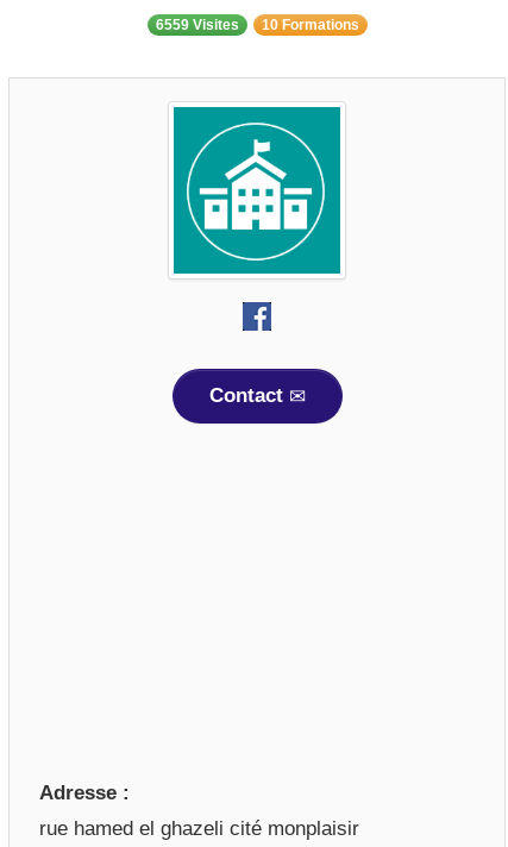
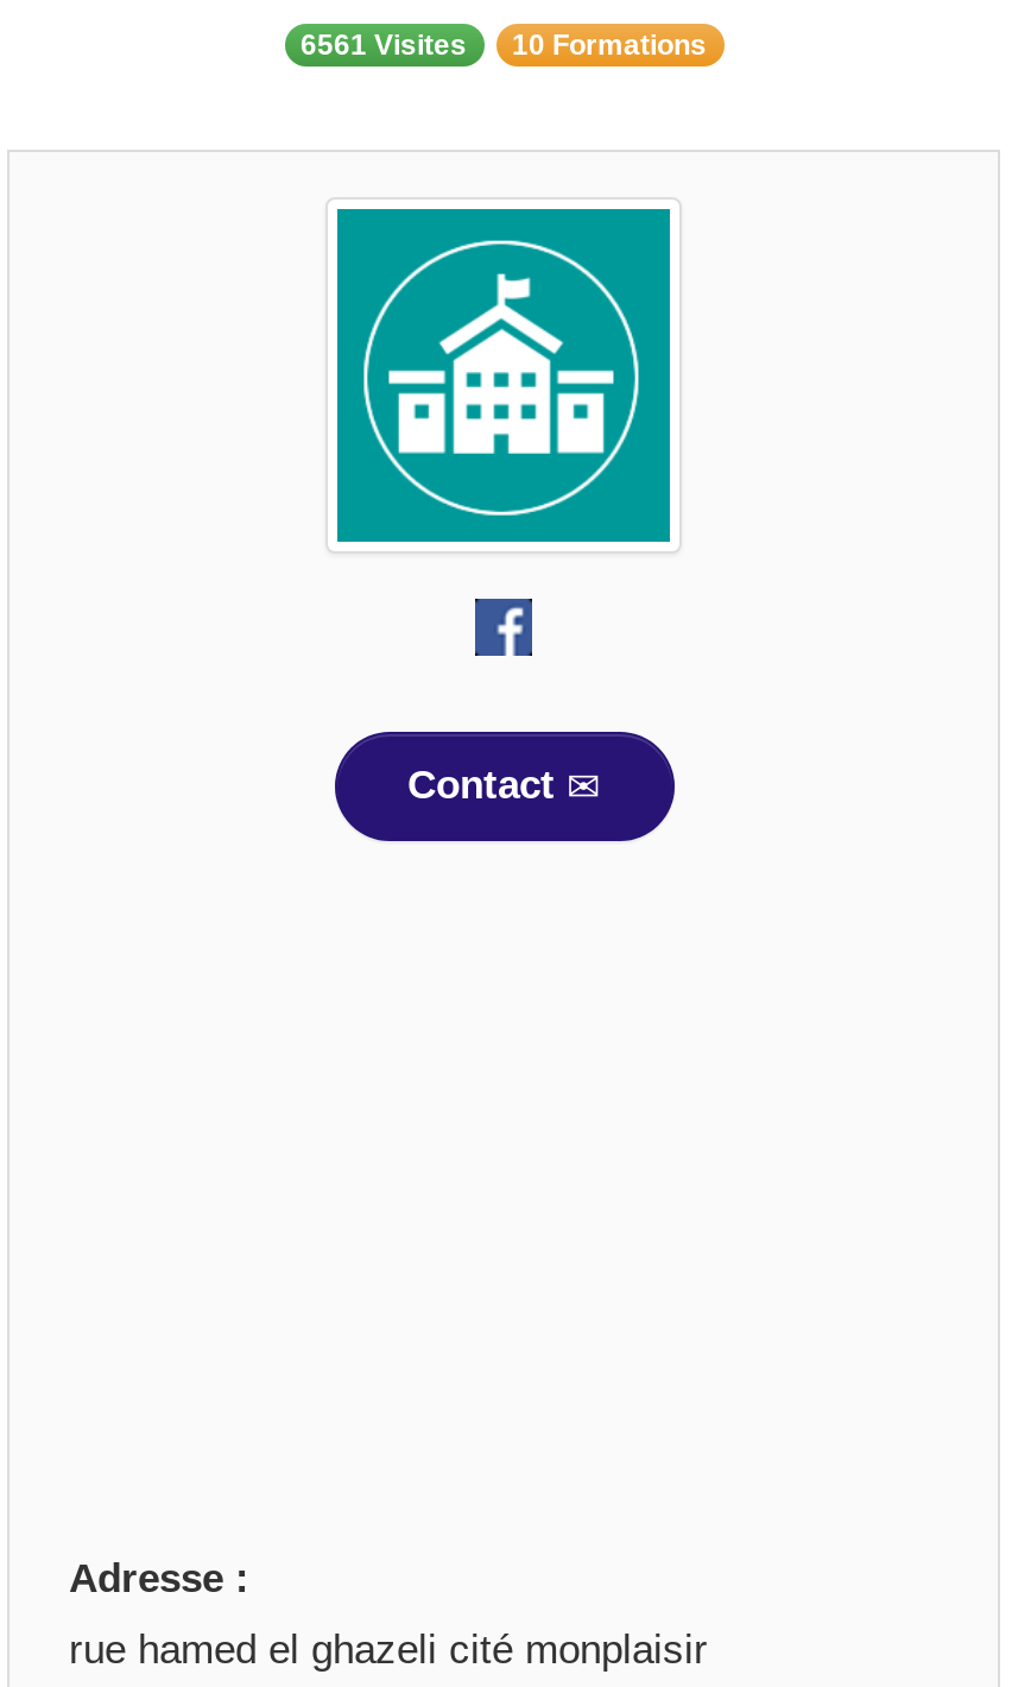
- 6559 Visites 10 Formations
+ 6561 Visites 10 Formations
